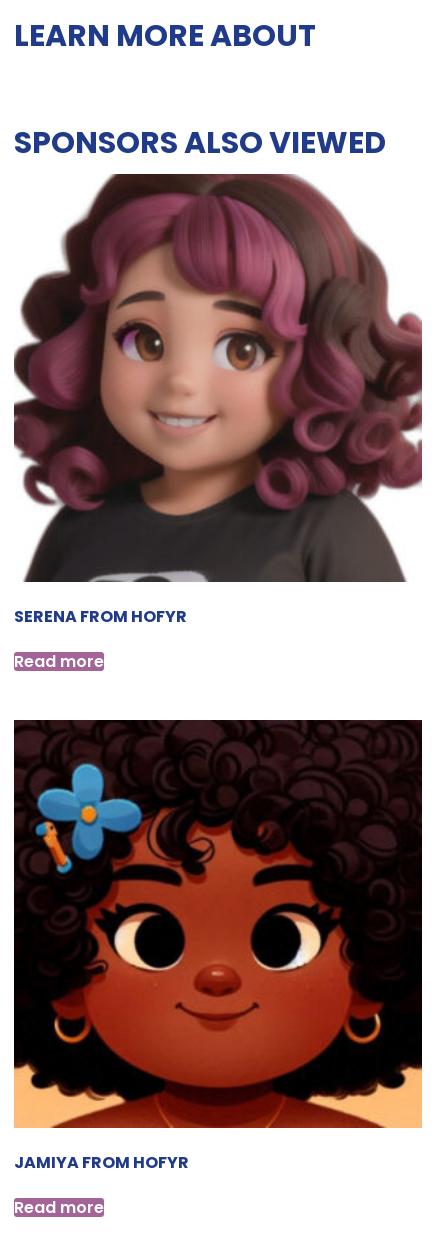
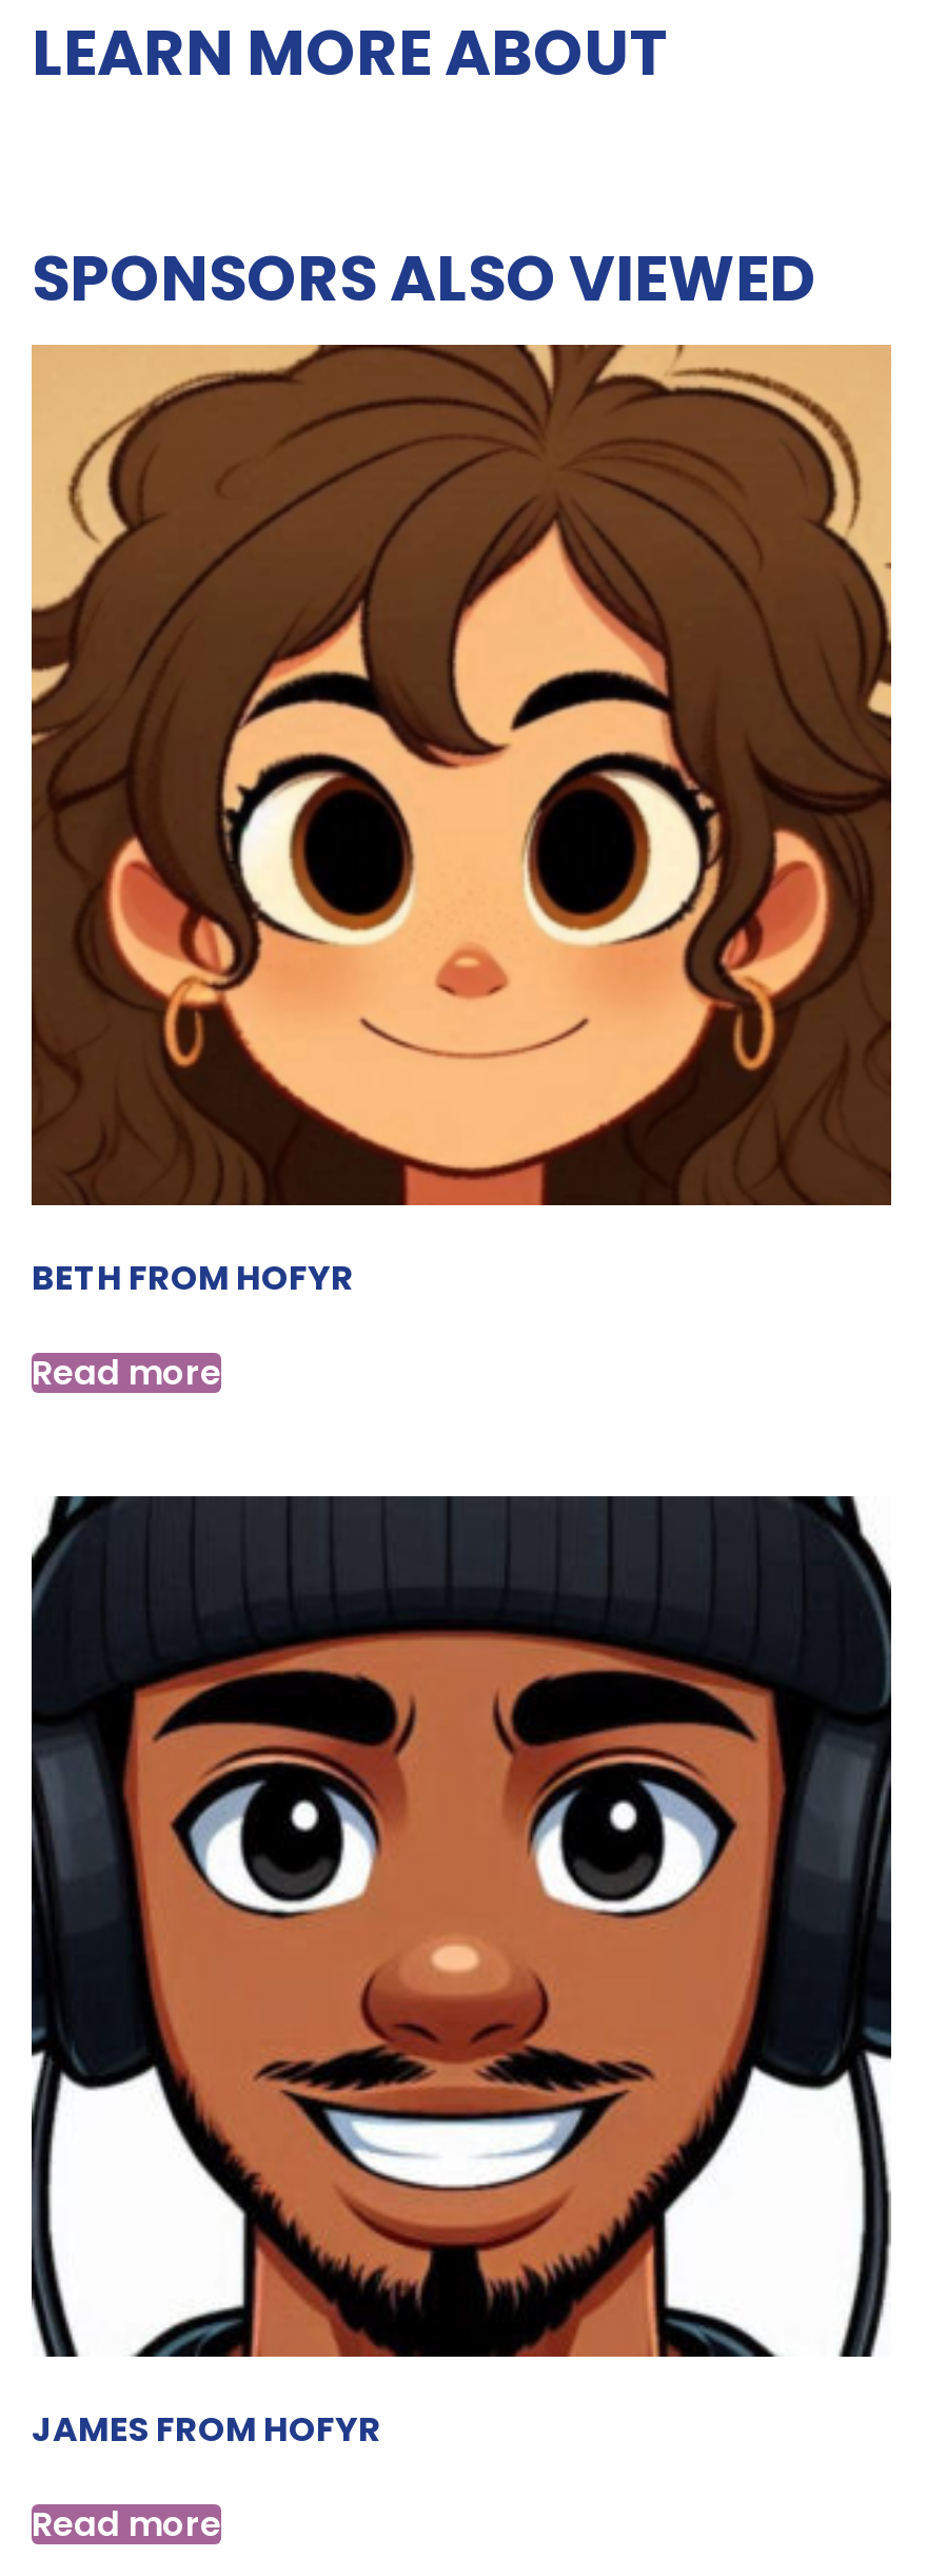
- [image]
- SERENA FROM HOFYR
+ [image]
+ BETH FROM HOFYR

- [image]
- JAMIYA FROM HOFYR
+ [image]
+ JAMES FROM HOFYR
